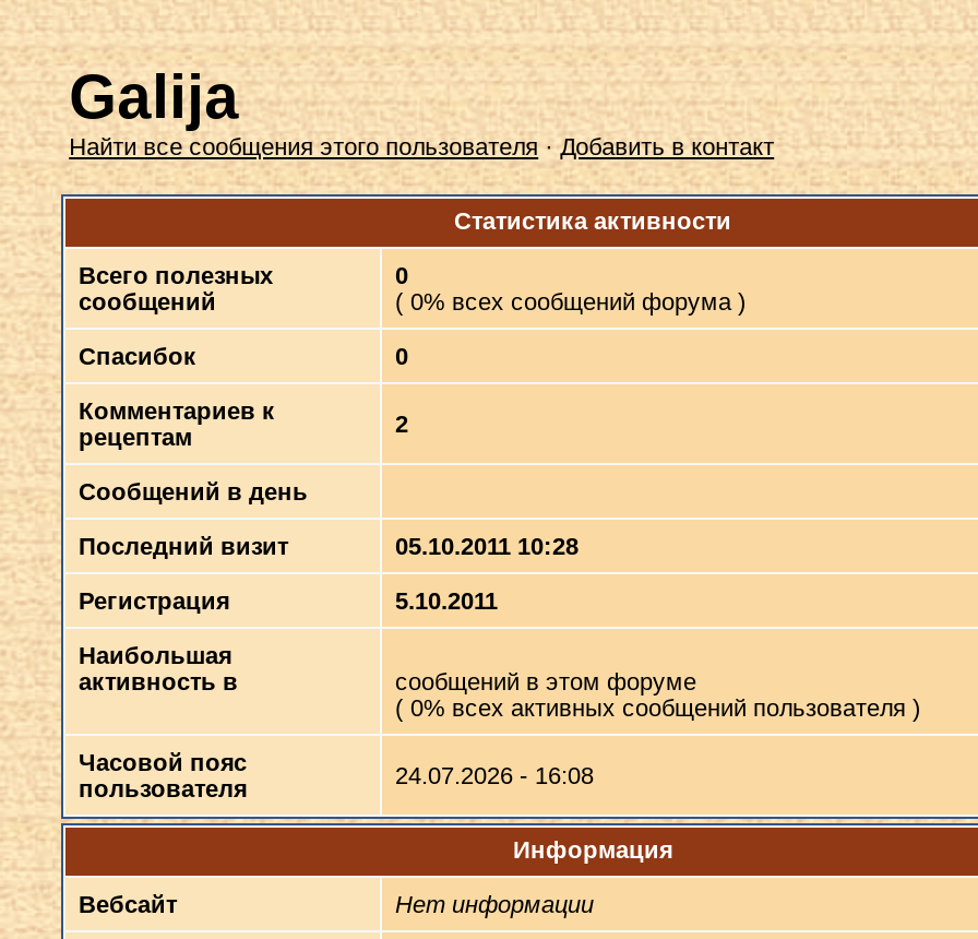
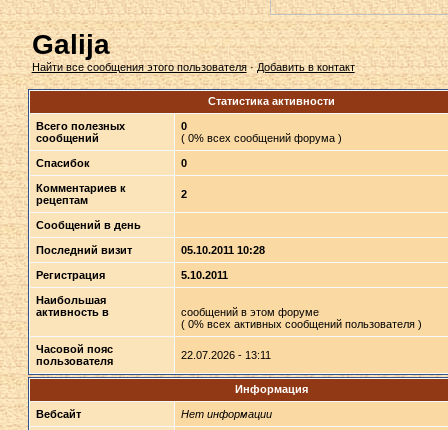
- 24.07.2026 - 16:08
+ 22.07.2026 - 13:11
